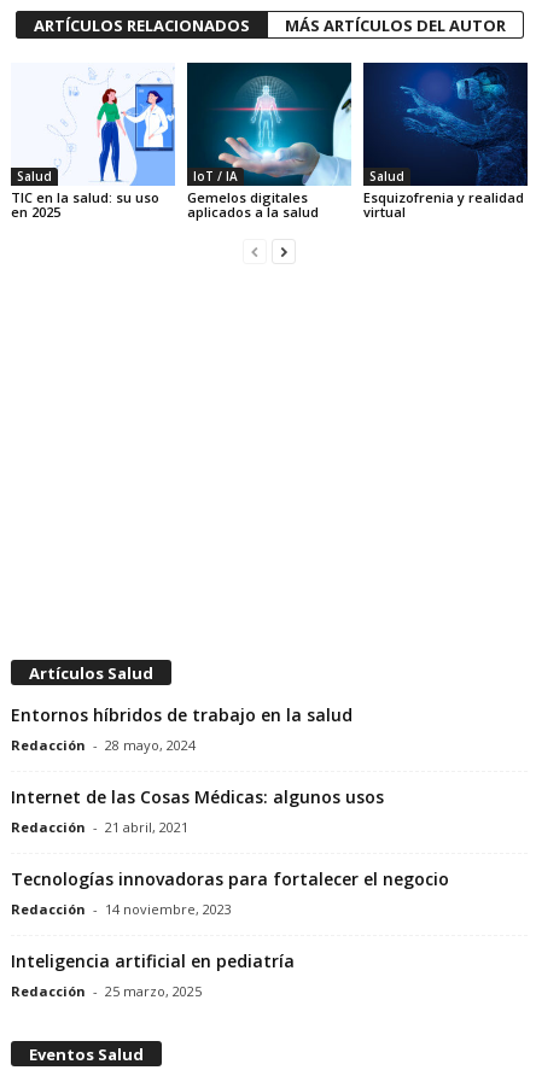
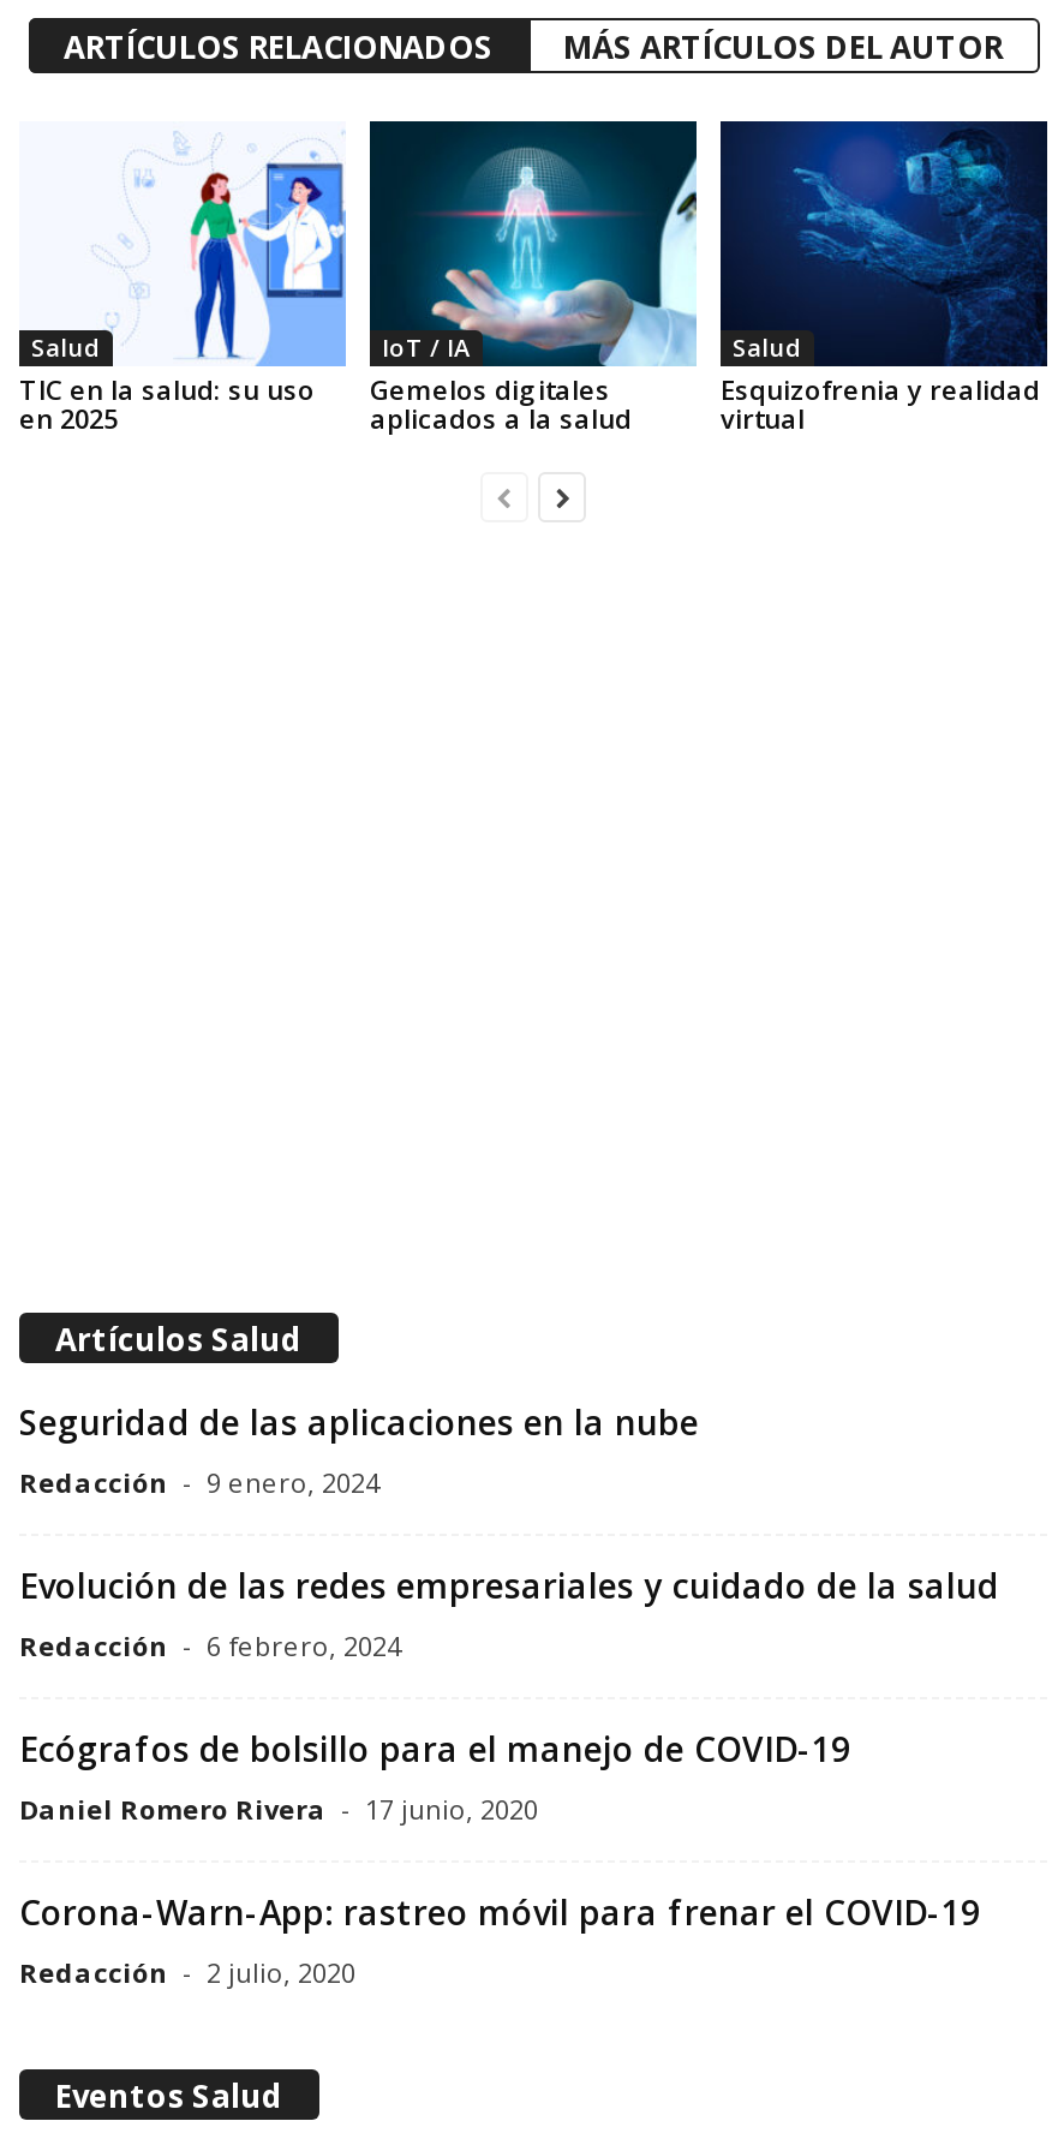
- Entornos híbridos de trabajo en la salud
- Redacción - 28 mayo, 2024
+ Seguridad de las aplicaciones en la nube
+ Redacción - 9 enero, 2024

- Internet de las Cosas Médicas: algunos usos
- Redacción - 21 abril, 2021
+ Evolución de las redes empresariales y cuidado de la salud
+ Redacción - 6 febrero, 2024

- Tecnologías innovadoras para fortalecer el negocio
- Redacción - 14 noviembre, 2023
+ Ecógrafos de bolsillo para el manejo de COVID-19
+ Daniel Romero Rivera - 17 junio, 2020

- Inteligencia artificial en pediatría
- Redacción - 25 marzo, 2025
+ Corona-Warn-App: rastreo móvil para frenar el COVID-19
+ Redacción - 2 julio, 2020
